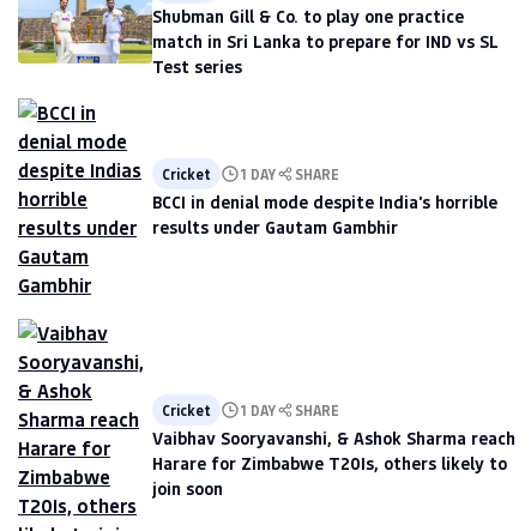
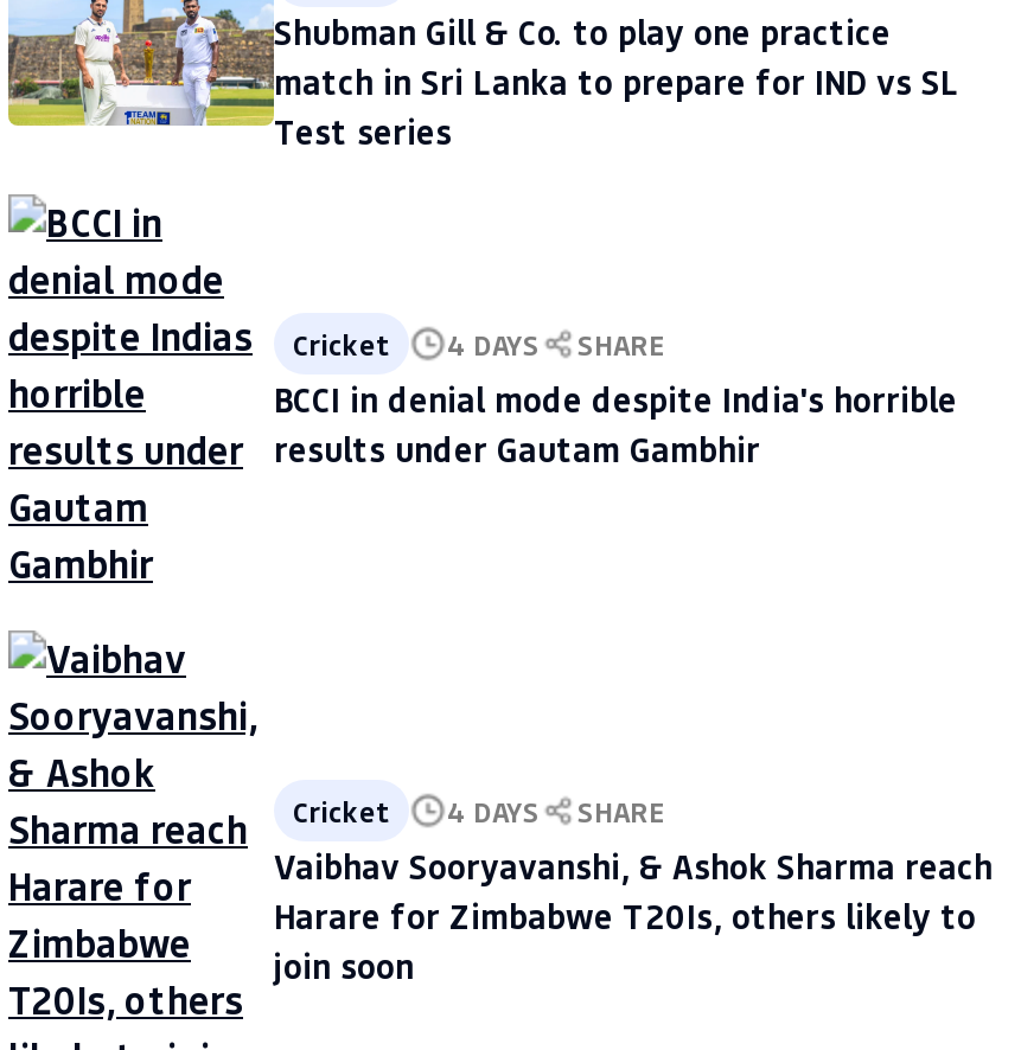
- Cricket 1 DAY SHARE
+ Cricket 4 DAYS SHARE

- Cricket 1 DAY SHARE
+ Cricket 4 DAYS SHARE
